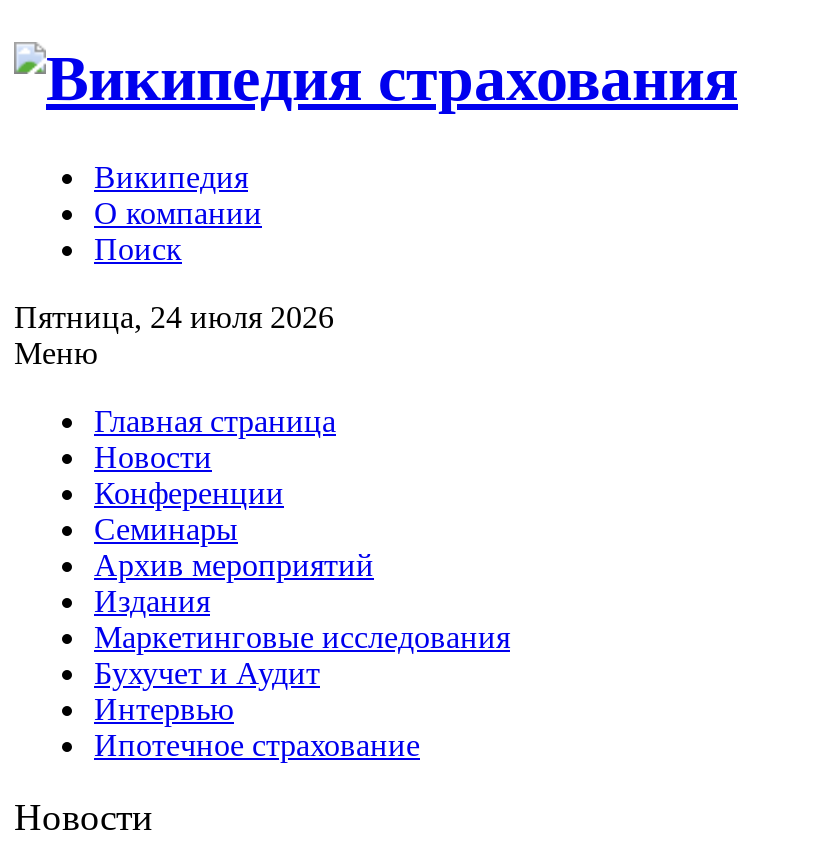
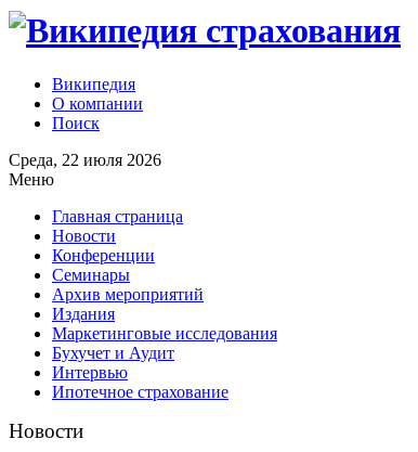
- Пятница, 24 июля 2026
+ Среда, 22 июля 2026
